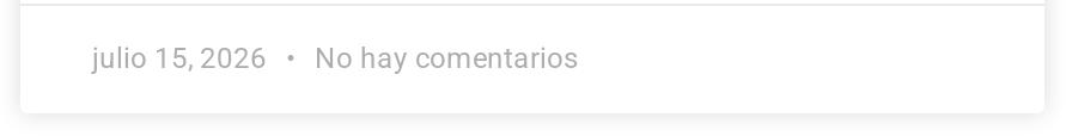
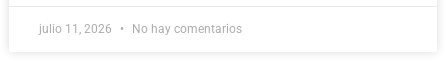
- julio 15, 2026 No hay comentarios
+ julio 11, 2026 No hay comentarios
